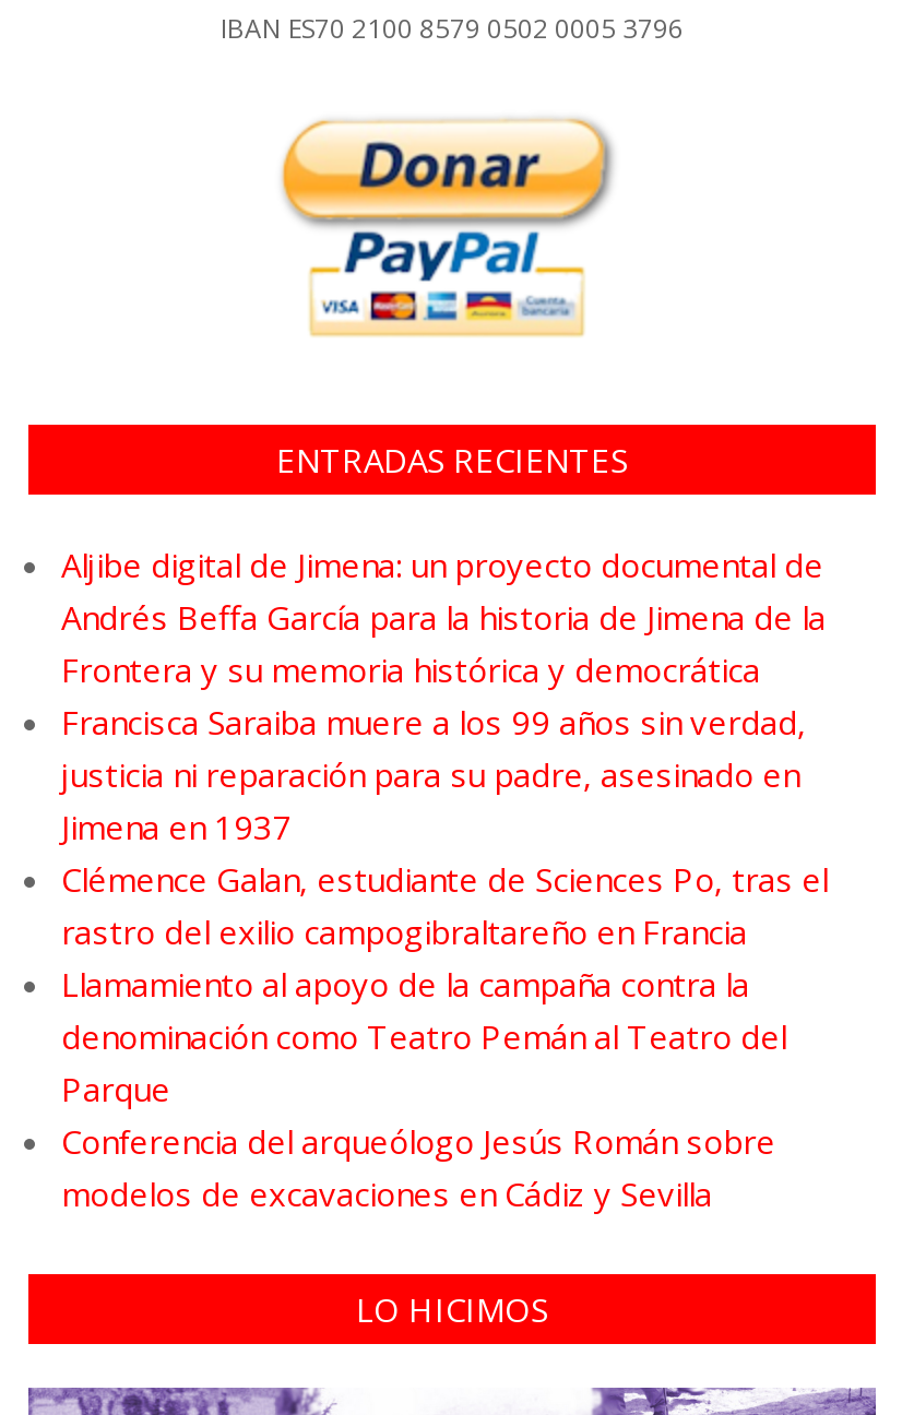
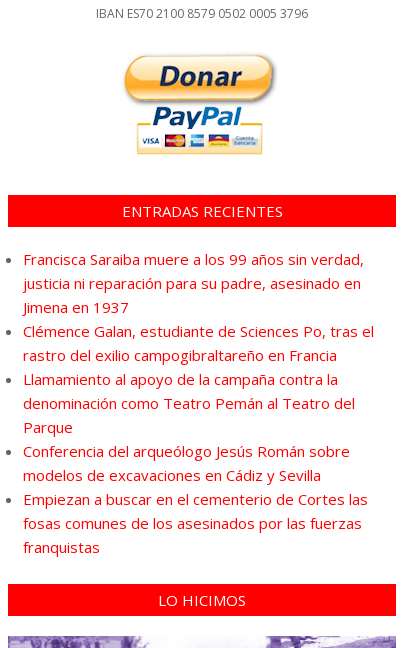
- Aljibe digital de Jimena: un proyecto documental de
- Andrés Beffa García para la historia de Jimena de la
- Frontera y su memoria histórica y democrática

moved up: Francisca Saraiba muere a los 99 años sin verdad, | justicia ni reparación para su padre, asesinado en | Jimena en 1937 | ... | Conferencia del arqueólogo Jesús Román sobre | modelos de excavaciones en Cádiz y Sevilla

+ Empiezan a buscar en el cementerio de Cortes las
+ fosas comunes de los asesinados por las fuerzas
+ franquistas
